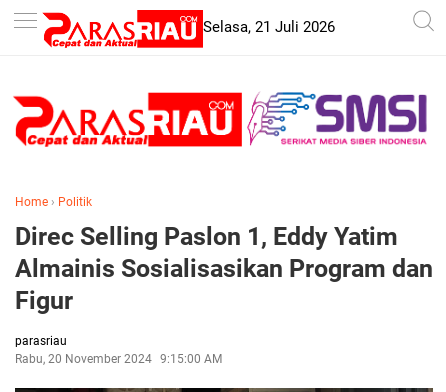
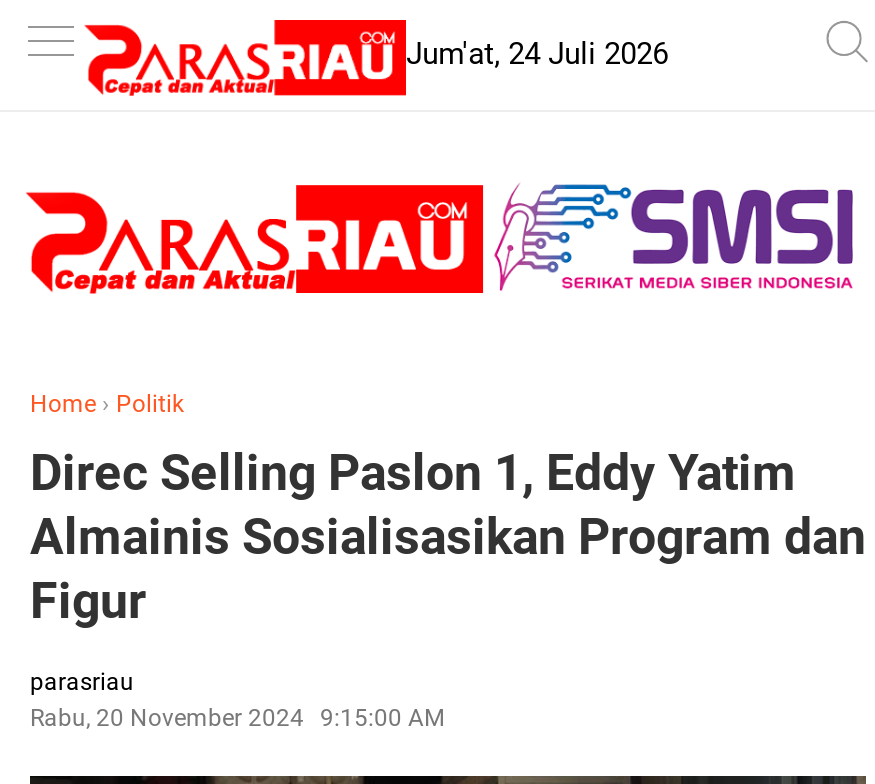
- Selasa, 21 Juli 2026
+ Jum'at, 24 Juli 2026
